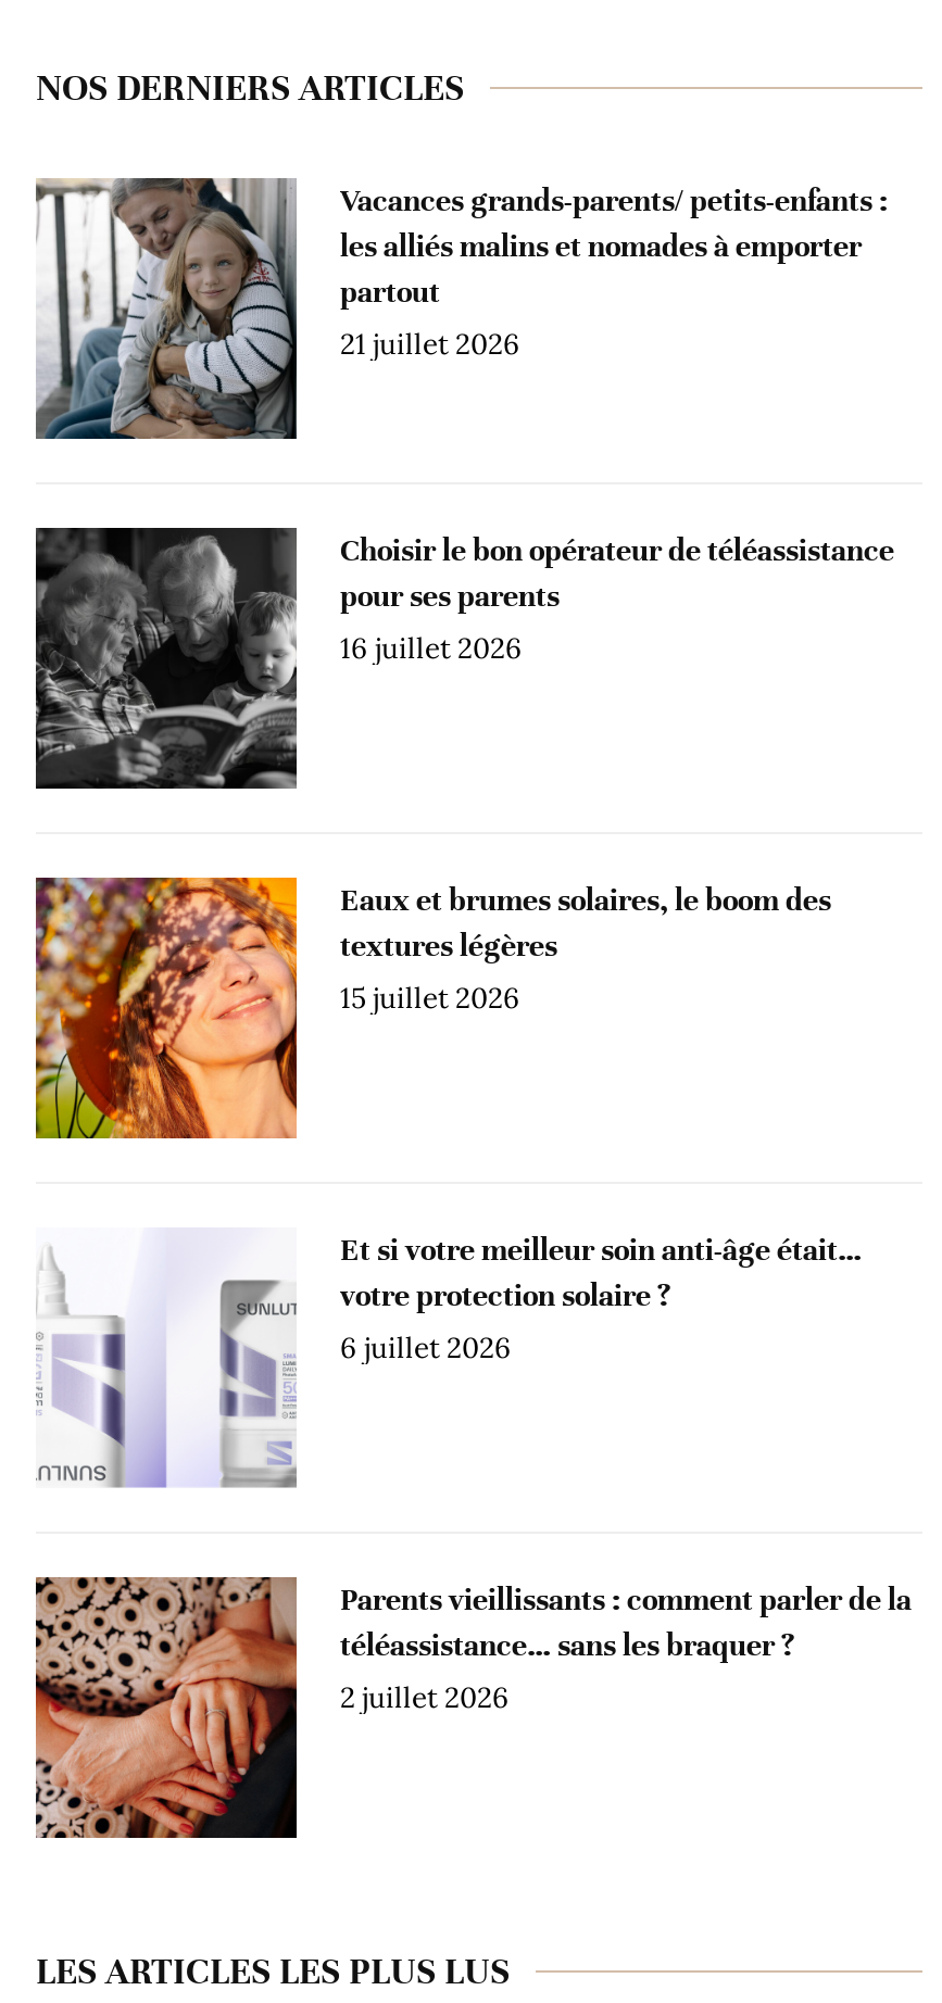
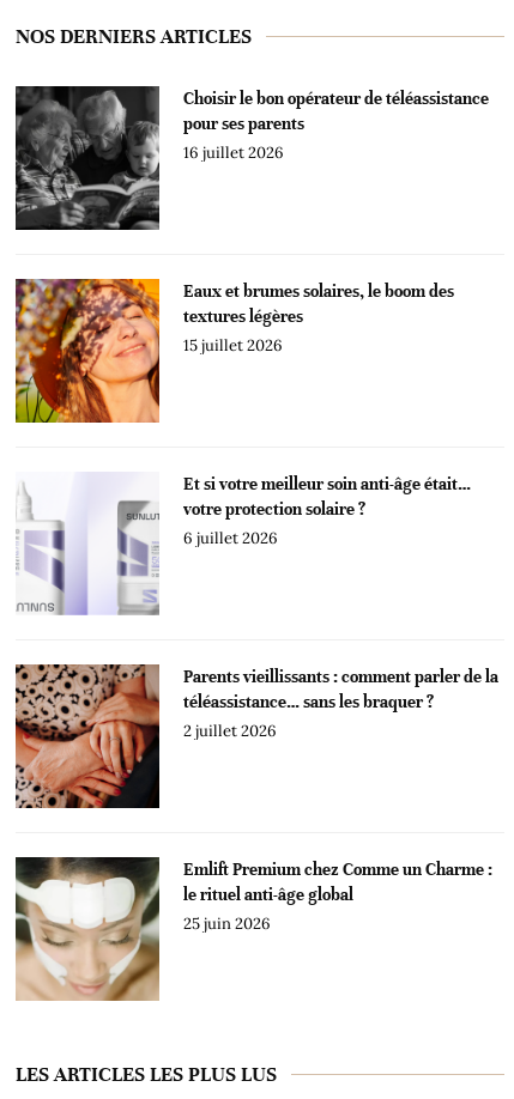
- [image]
- Vacances grands-parents/ petits-enfants :
- les alliés malins et nomades à emporter
- partout
- 21 juillet 2026

moved up: [image] | Choisir le bon opérateur de téléassistance | pour ses parents | ... | téléassistance… sans les braquer ? | 2 juillet 2026

+ [image]
+ Emlift Premium chez Comme un Charme :
+ le rituel anti-âge global
+ 25 juin 2026
